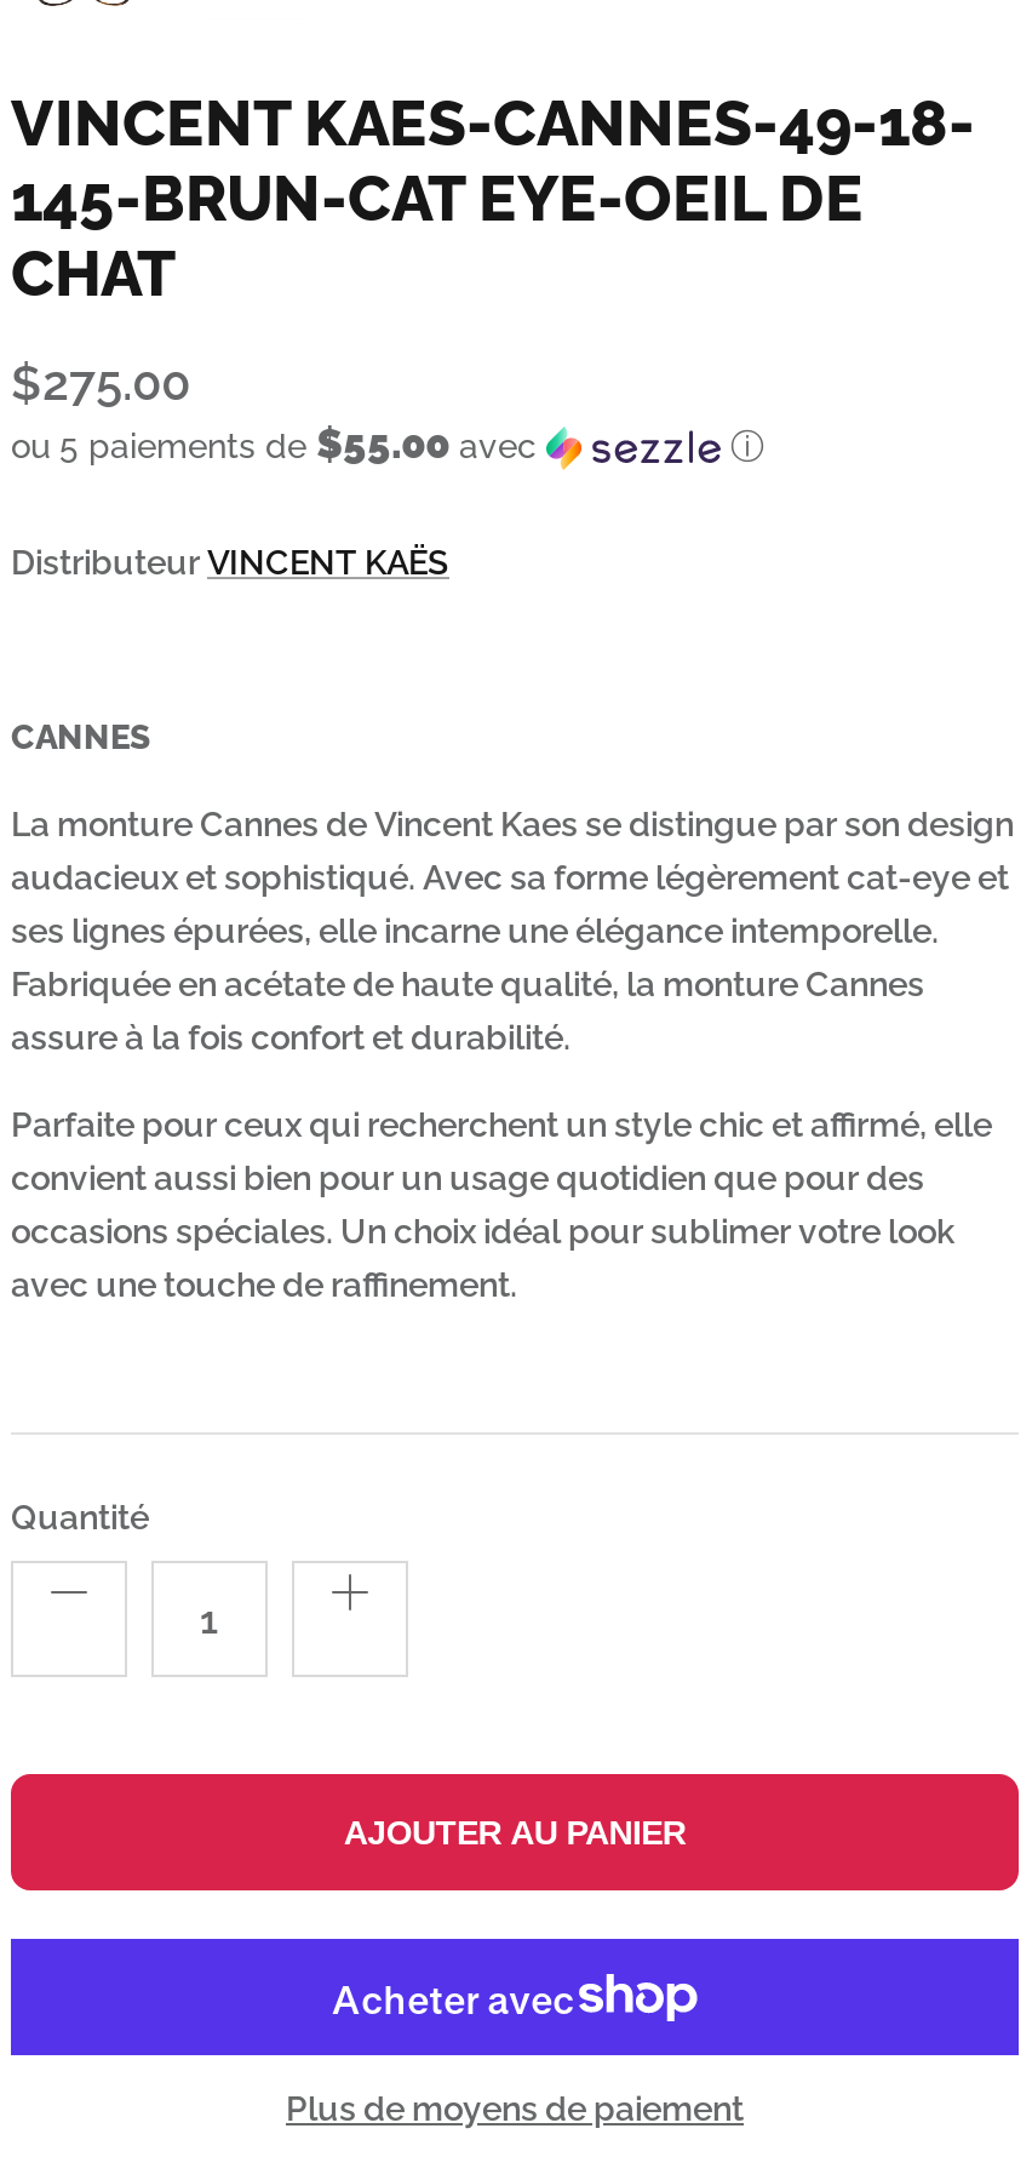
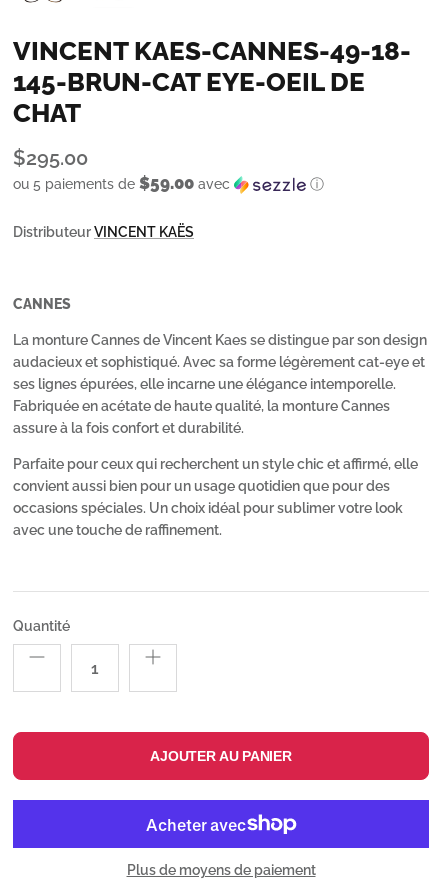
- $275.00
+ $295.00

- ou 5 paiements de $55.00 avec
+ ou 5 paiements de $59.00 avec
